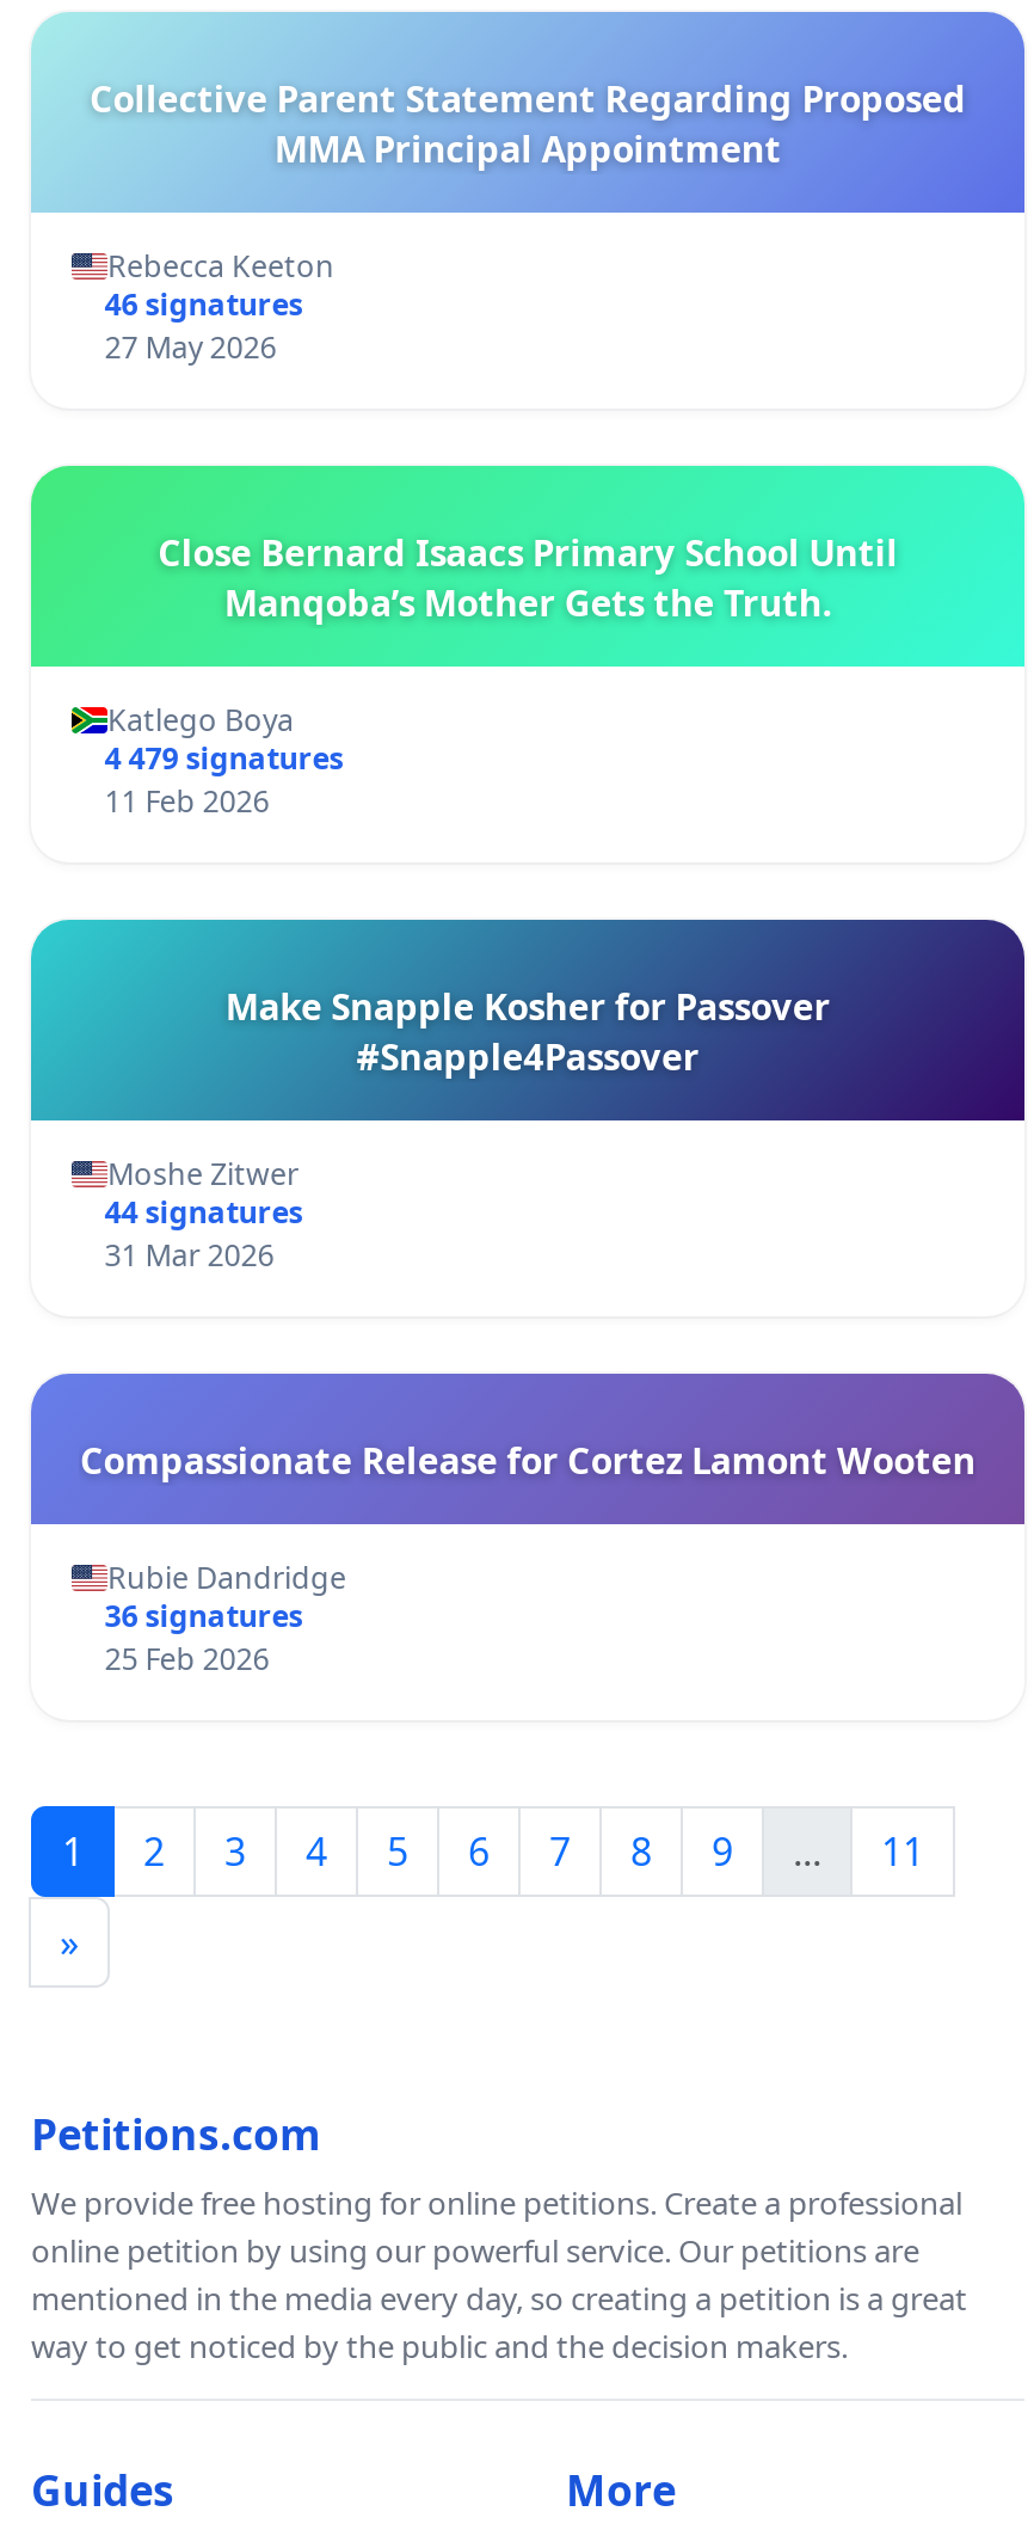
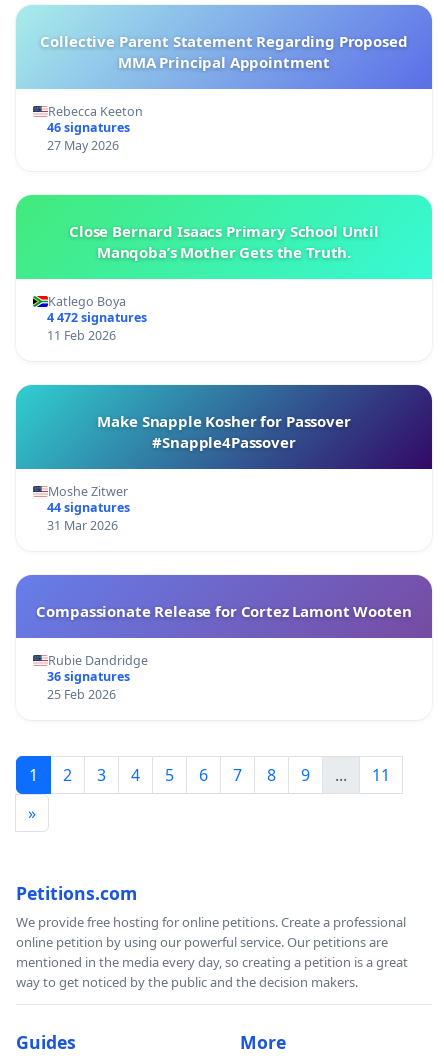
- 4 479 signatures
+ 4 472 signatures
